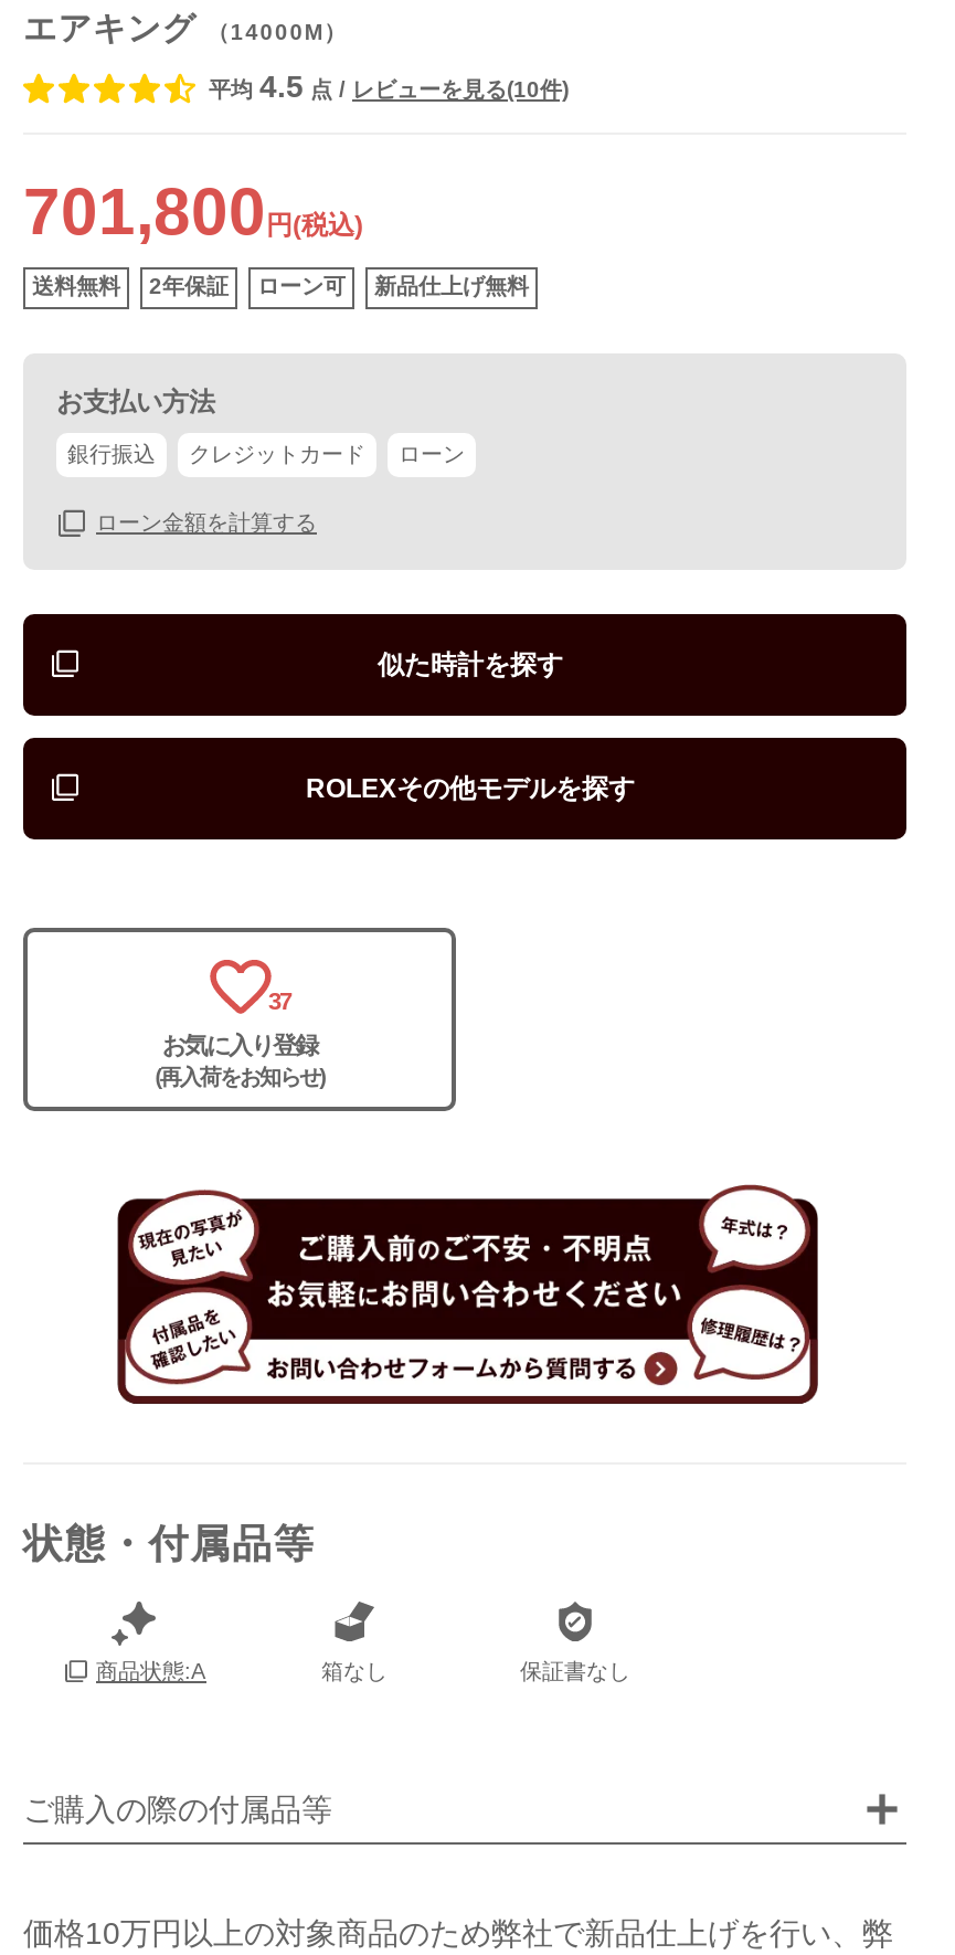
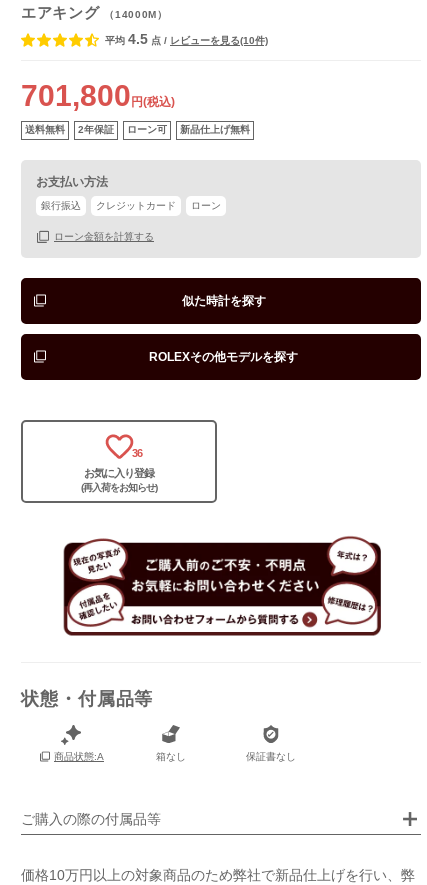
- 37
+ 36
